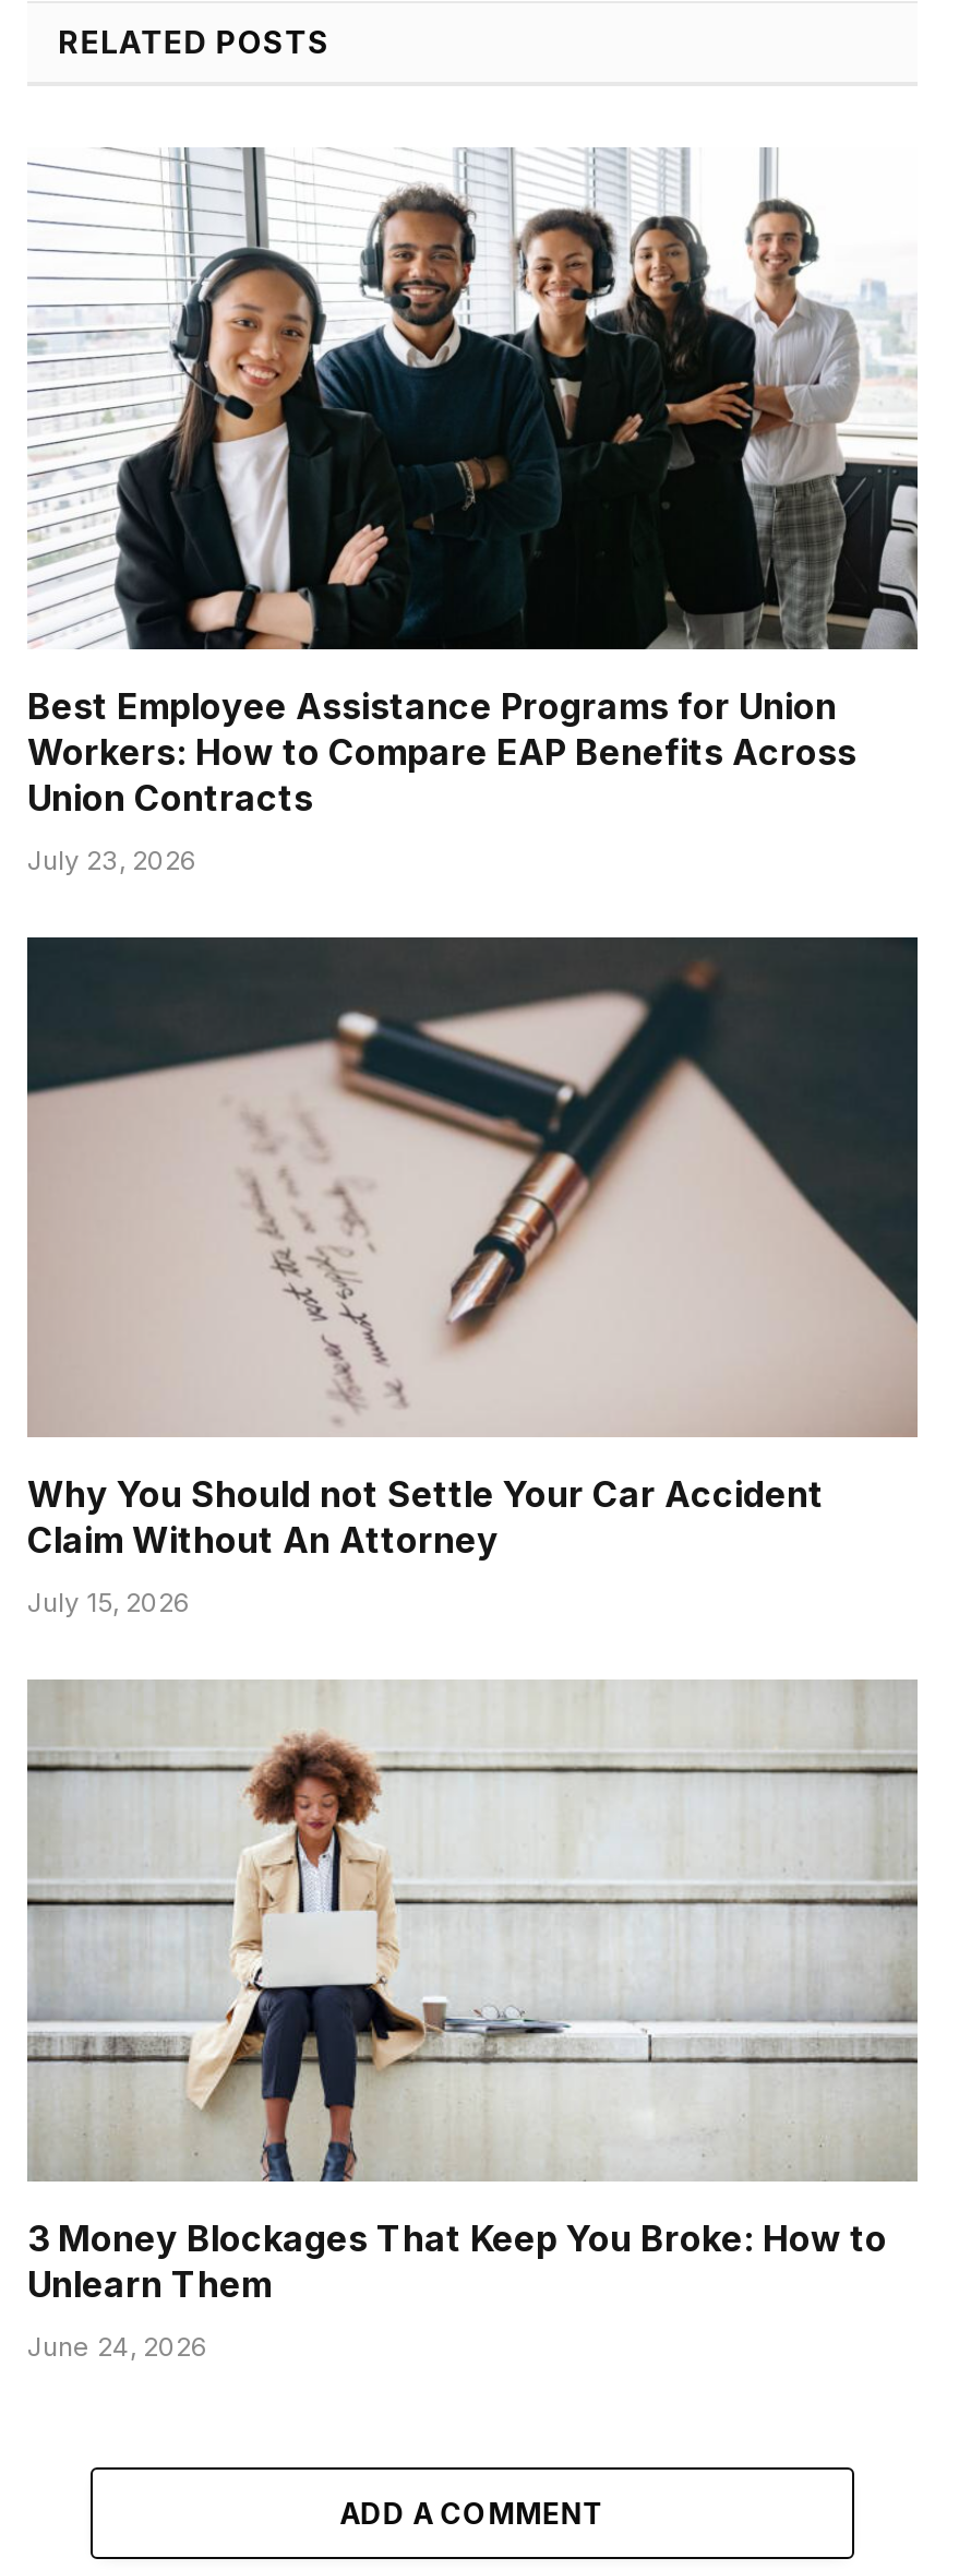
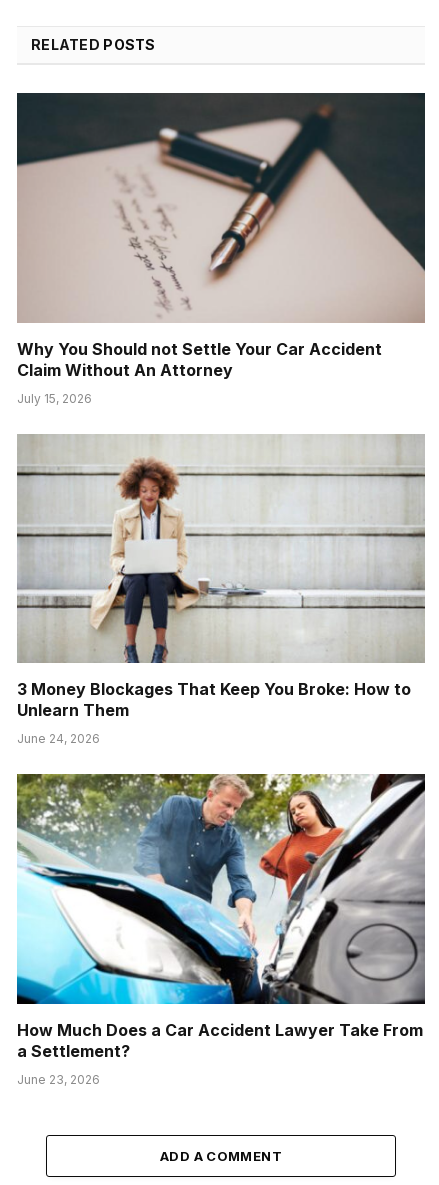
- [image]
- Best Employee Assistance Programs for Union
- Workers: How to Compare EAP Benefits Across
- Union Contracts
- July 23, 2026

moved up: [image] | Why You Should not Settle Your Car Accident | Claim Without An Attorney | July 15, 2026 | 3 Money Blockages That Keep You Broke: How to | Unlearn Them | June 24, 2026

+ [image]
+ How Much Does a Car Accident Lawyer Take From
+ a Settlement?
+ June 23, 2026
